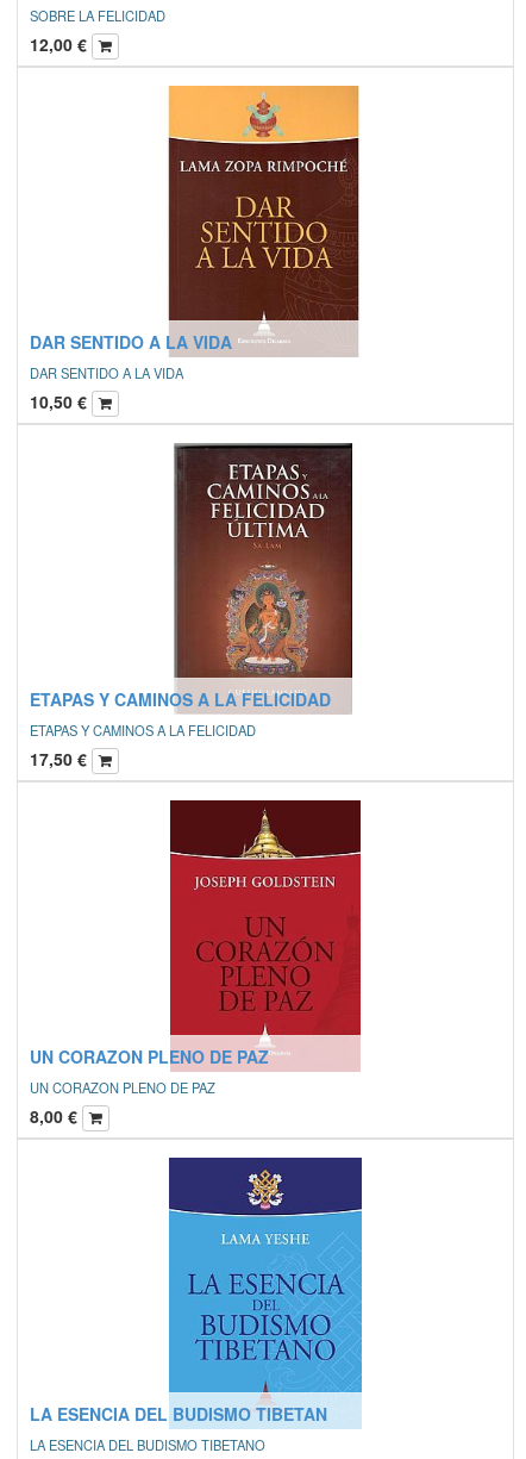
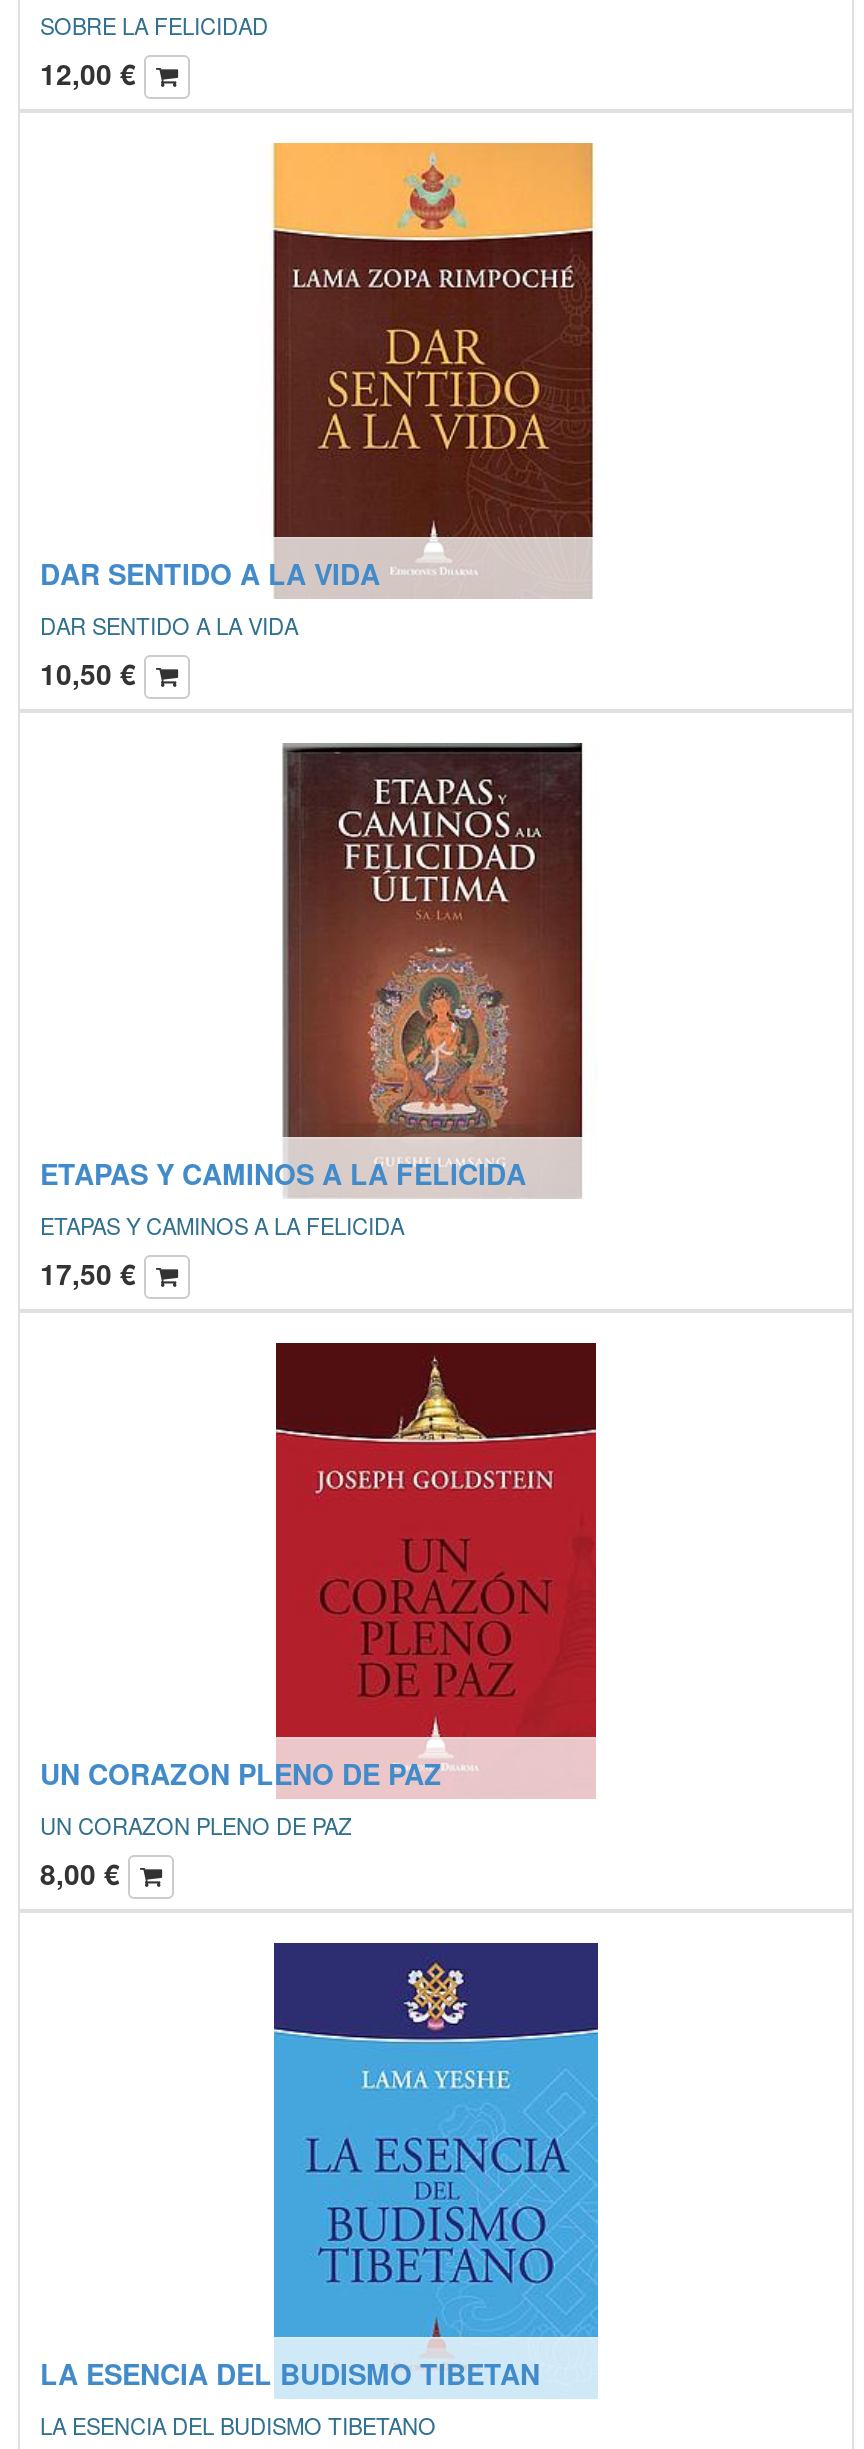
- ETAPAS Y CAMINOS A LA FELICIDAD
+ ETAPAS Y CAMINOS A LA FELICIDA

- ETAPAS Y CAMINOS A LA FELICIDAD
+ ETAPAS Y CAMINOS A LA FELICIDA
